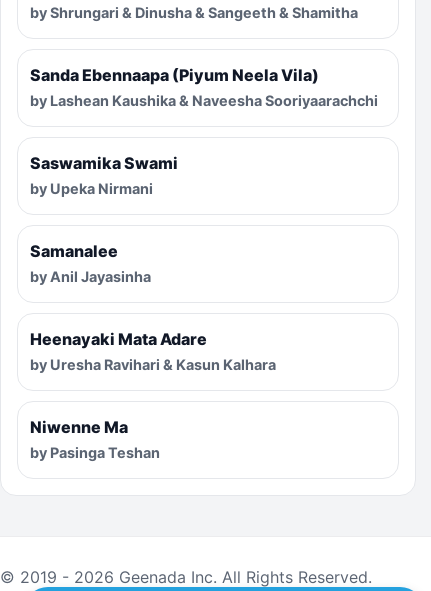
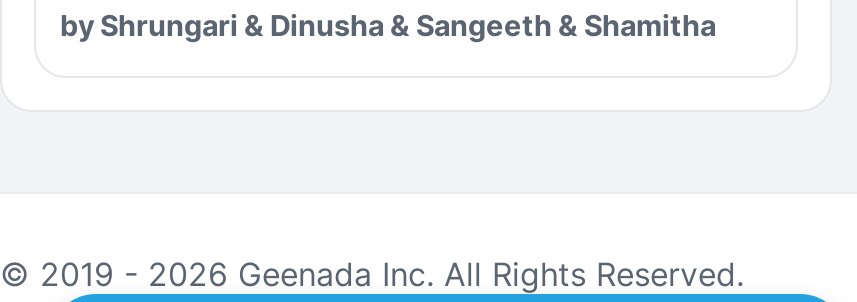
- Sanda Ebennaapa (Piyum Neela Vila)
- by Lashean Kaushika & Naveesha Sooriyaarachchi
- Saswamika Swami
- by Upeka Nirmani
- Samanalee
- by Anil Jayasinha
- Heenayaki Mata Adare
- by Uresha Ravihari & Kasun Kalhara
- Niwenne Ma
- by Pasinga Teshan
